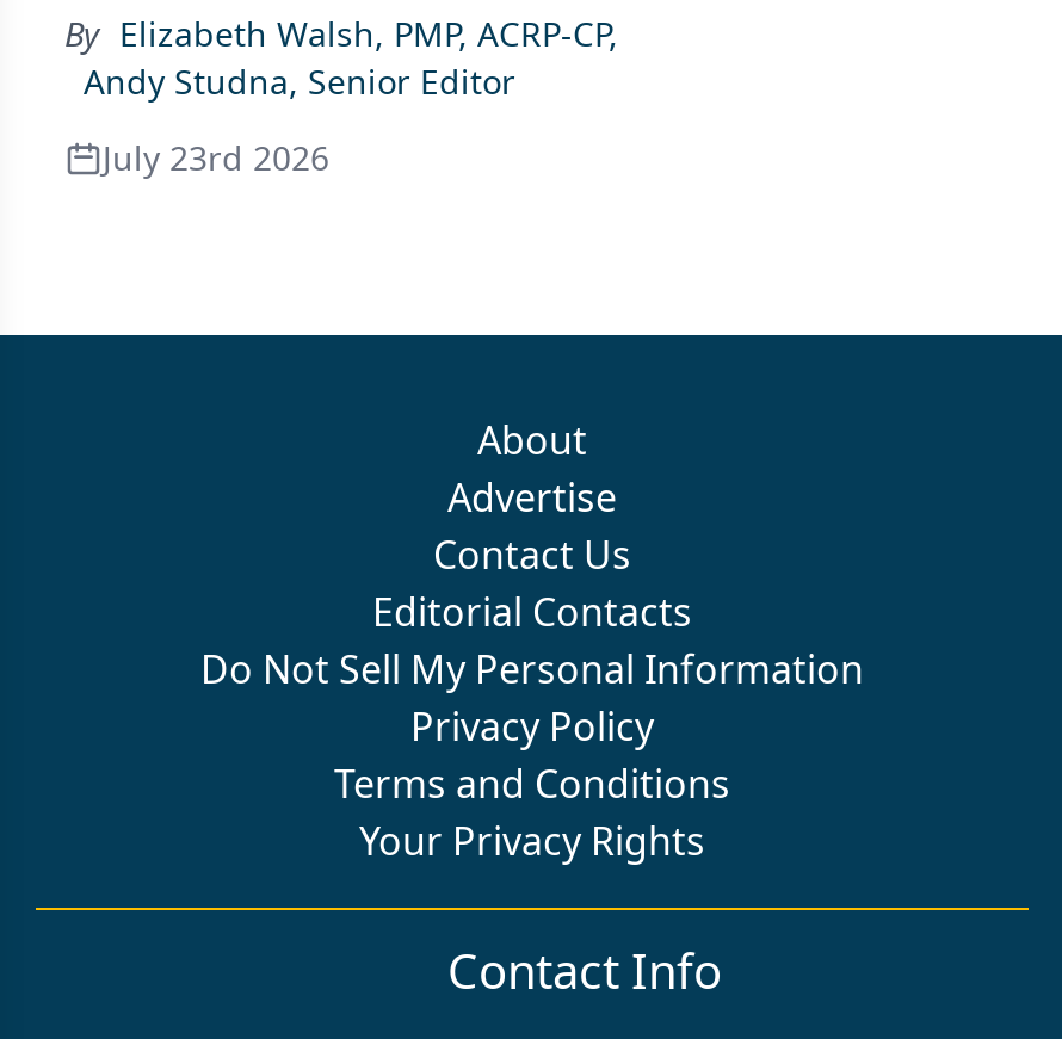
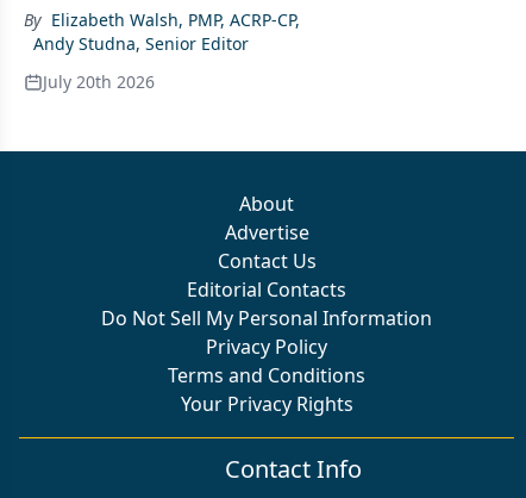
- July 23rd 2026
+ July 20th 2026
